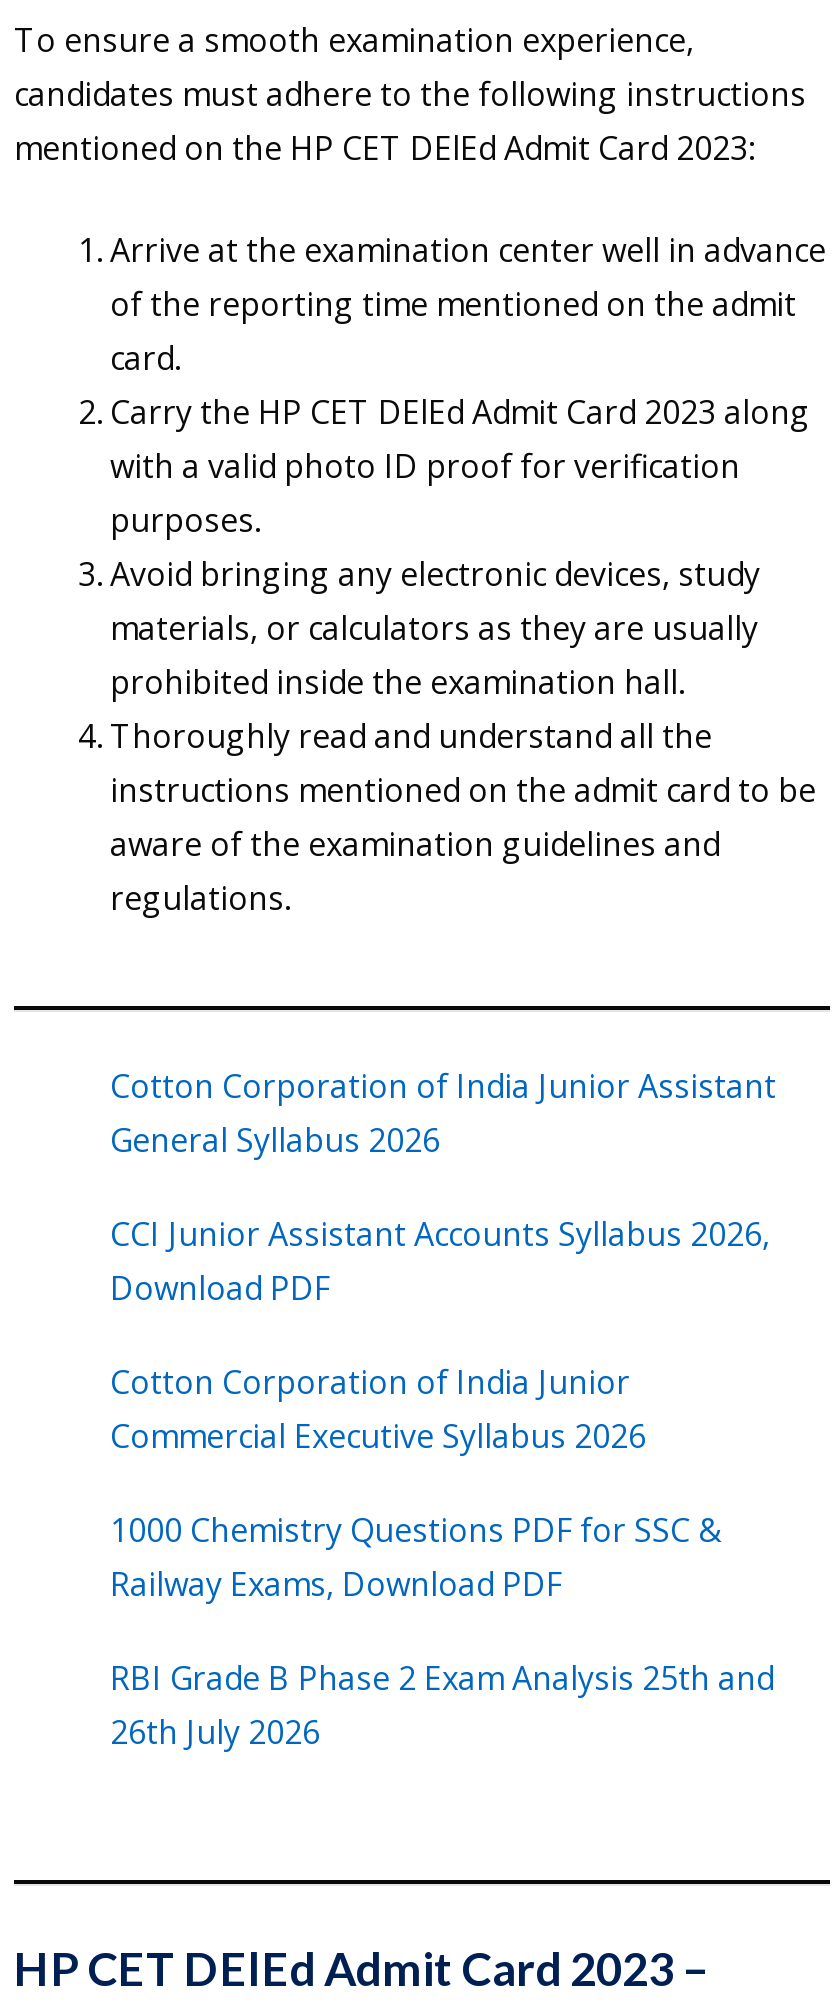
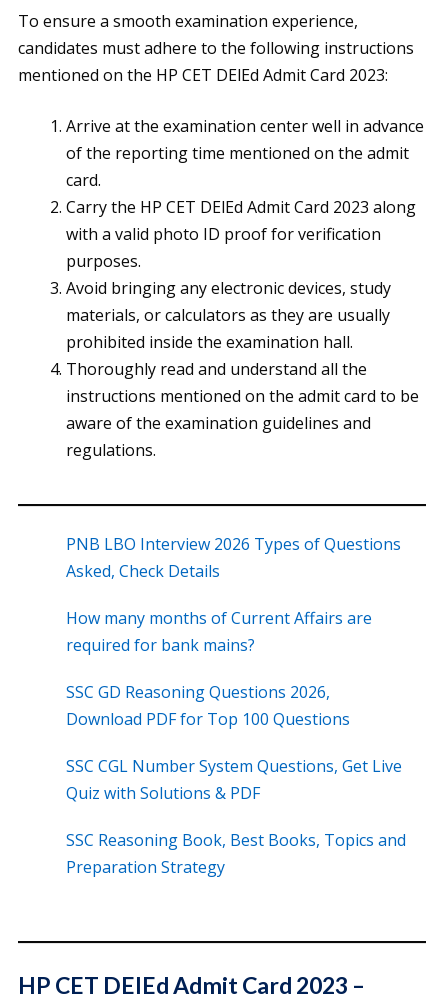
- Cotton Corporation of India Junior Assistant
- General Syllabus 2026
+ PNB LBO Interview 2026 Types of Questions
+ Asked, Check Details

- CCI Junior Assistant Accounts Syllabus 2026,
- Download PDF
+ How many months of Current Affairs are
+ required for bank mains?

- Cotton Corporation of India Junior
- Commercial Executive Syllabus 2026
+ SSC GD Reasoning Questions 2026,
+ Download PDF for Top 100 Questions

- 1000 Chemistry Questions PDF for SSC &
- Railway Exams, Download PDF
+ SSC CGL Number System Questions, Get Live
+ Quiz with Solutions & PDF

- RBI Grade B Phase 2 Exam Analysis 25th and
- 26th July 2026
+ SSC Reasoning Book, Best Books, Topics and
+ Preparation Strategy
